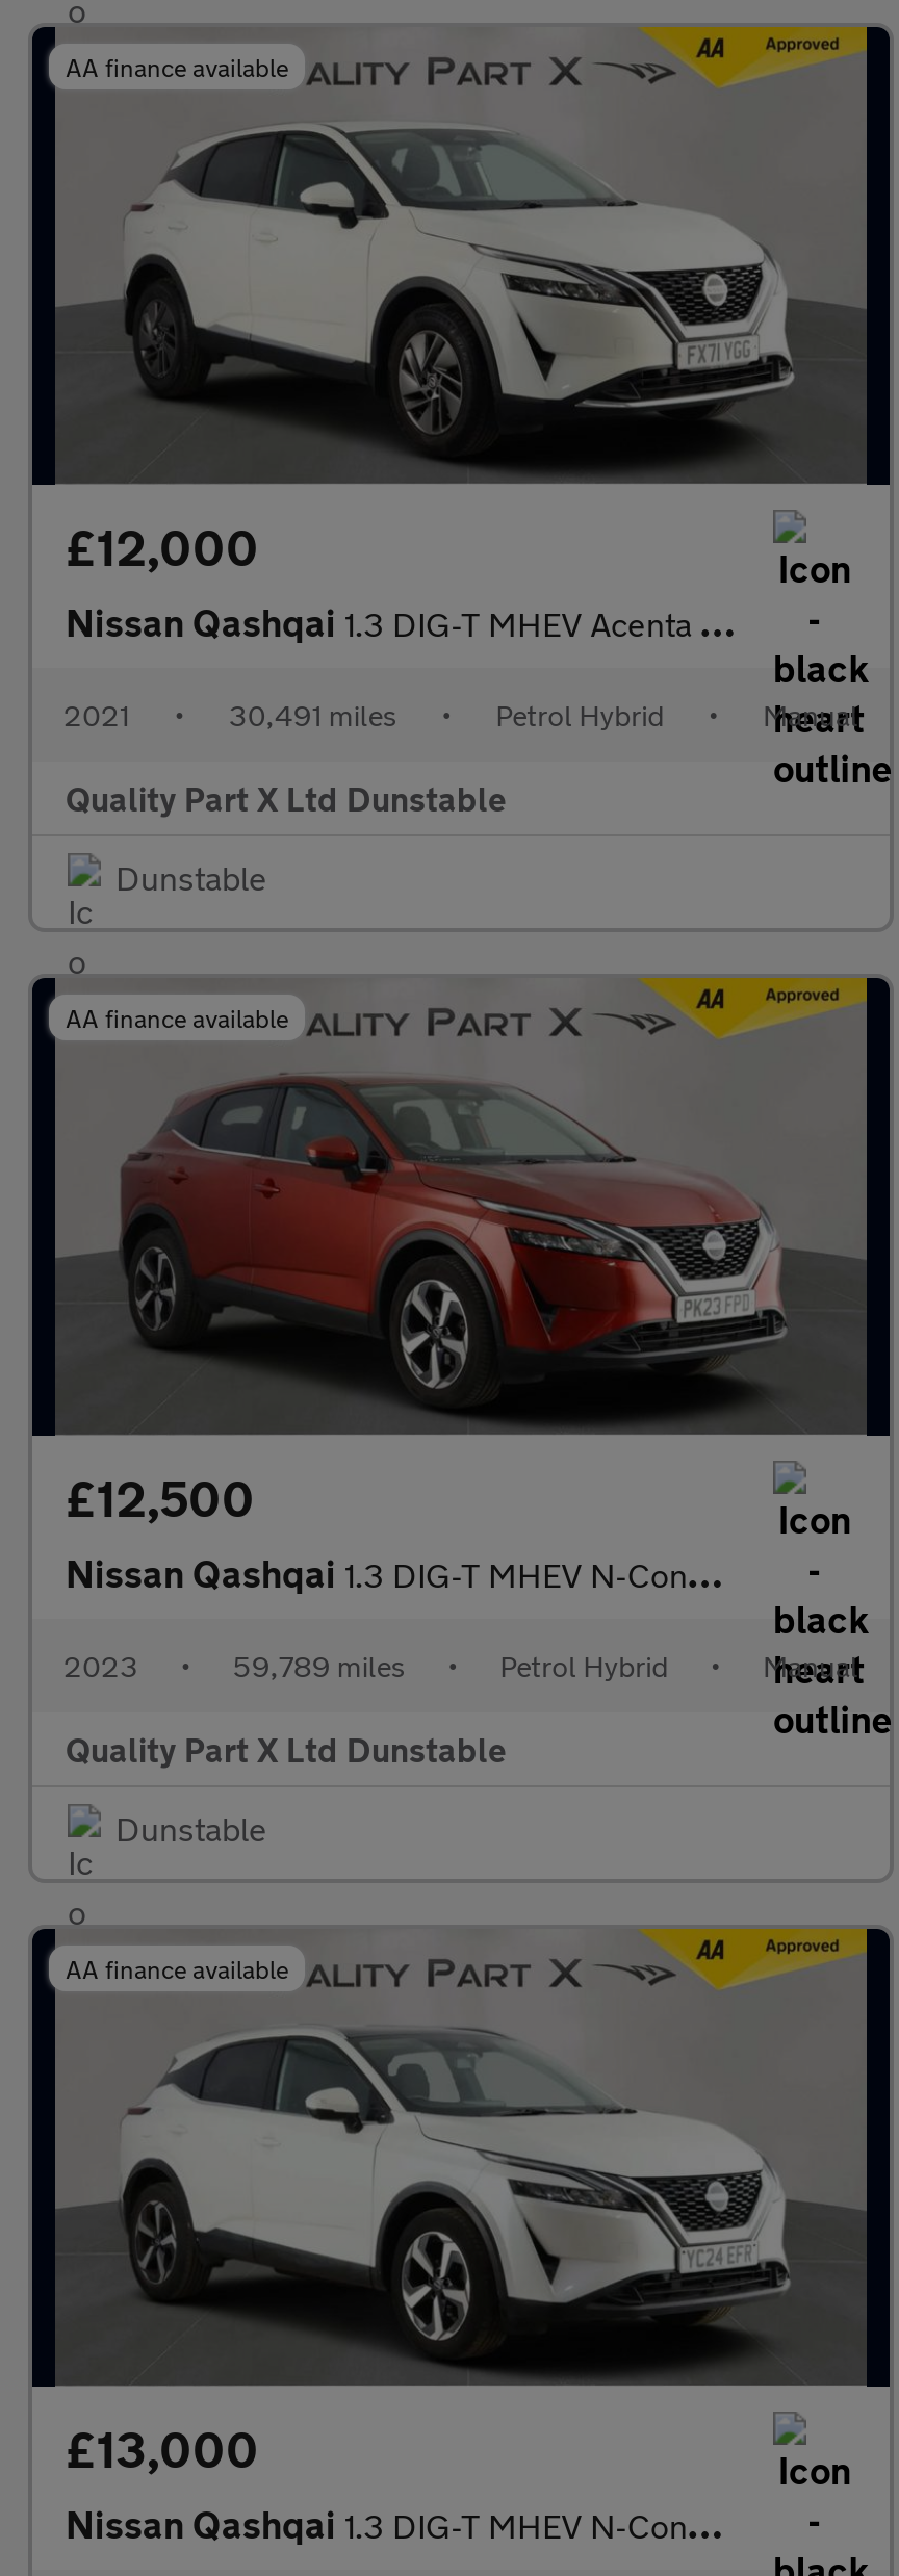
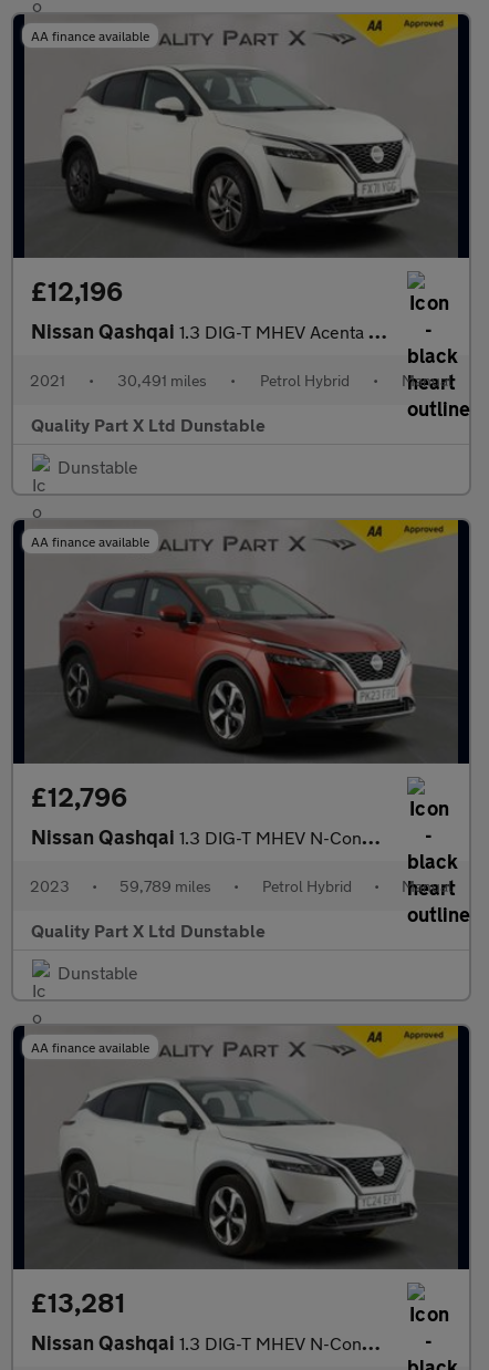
- £12,000
+ £12,196

- £12,500
+ £12,796

- £13,000
+ £13,281
